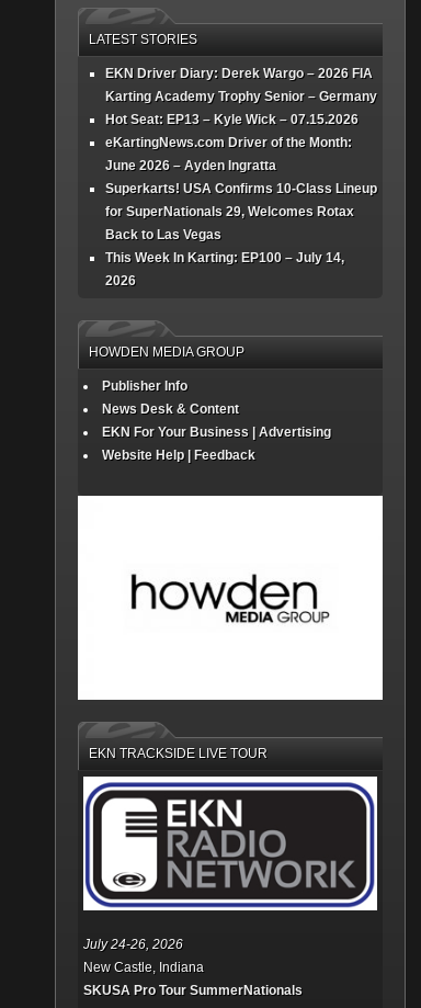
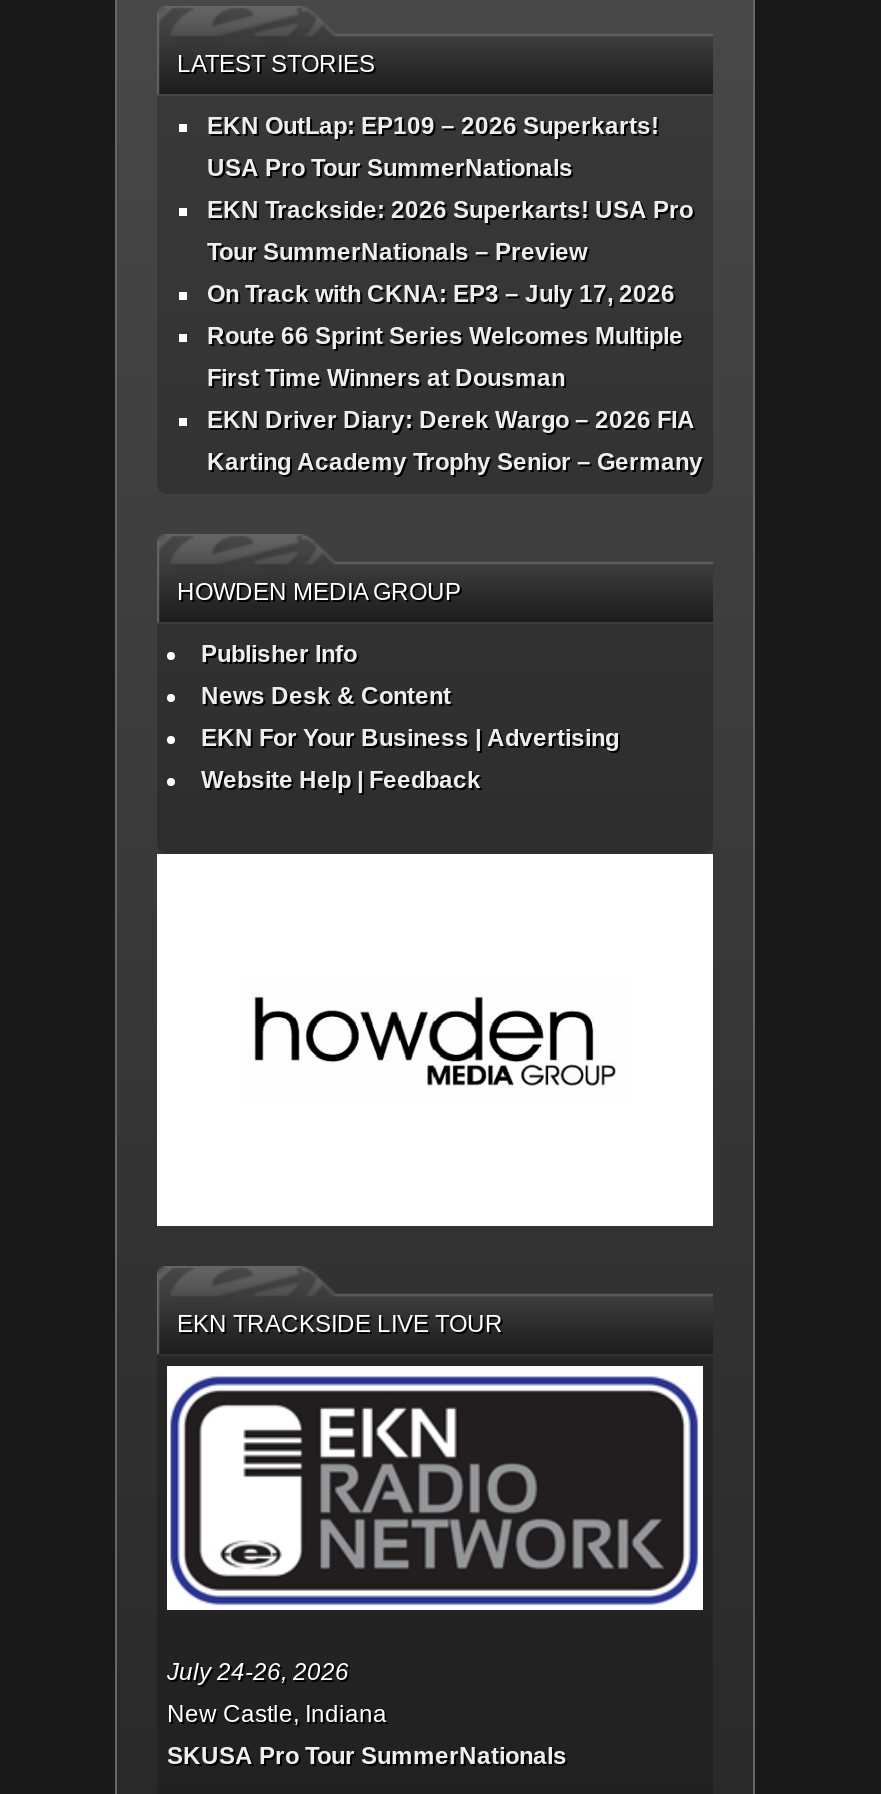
+ EKN OutLap: EP109 – 2026 Superkarts!
+ USA Pro Tour SummerNationals
+ EKN Trackside: 2026 Superkarts! USA Pro
+ Tour SummerNationals – Preview
+ On Track with CKNA: EP3 – July 17, 2026
+ Route 66 Sprint Series Welcomes Multiple
+ First Time Winners at Dousman

moved down: EKN Driver Diary: Derek Wargo – 2026 FIA | Karting Academy Trophy Senior – Germany

- Hot Seat: EP13 – Kyle Wick – 07.15.2026
- eKartingNews.com Driver of the Month:
- June 2026 – Ayden Ingratta
- Superkarts! USA Confirms 10-Class Lineup
- for SuperNationals 29, Welcomes Rotax
- Back to Las Vegas
- This Week In Karting: EP100 – July 14,
- 2026
